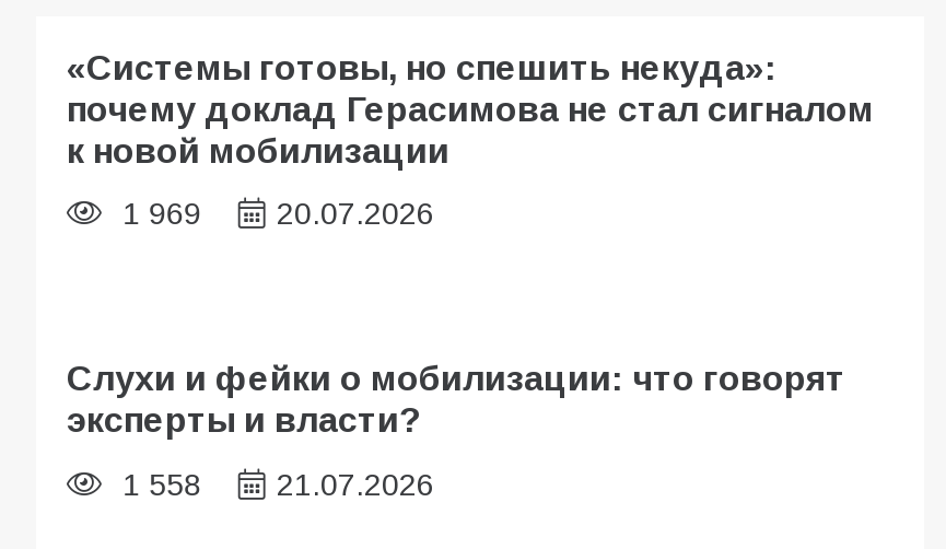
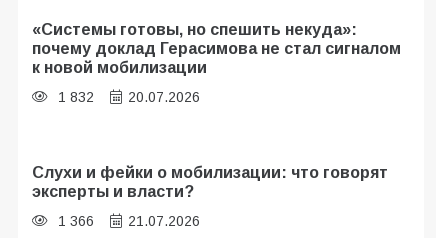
- 1 969
+ 1 832

- 1 558
+ 1 366
